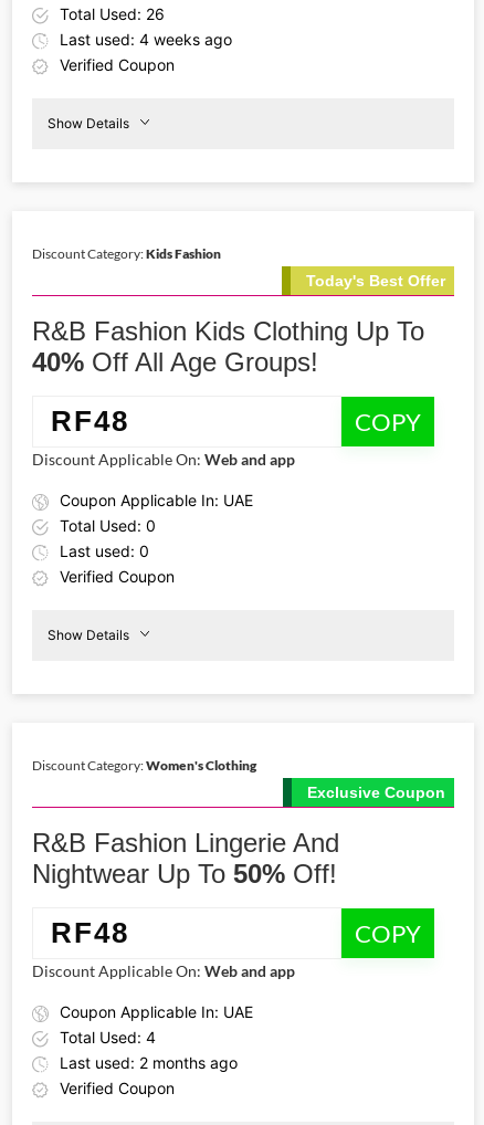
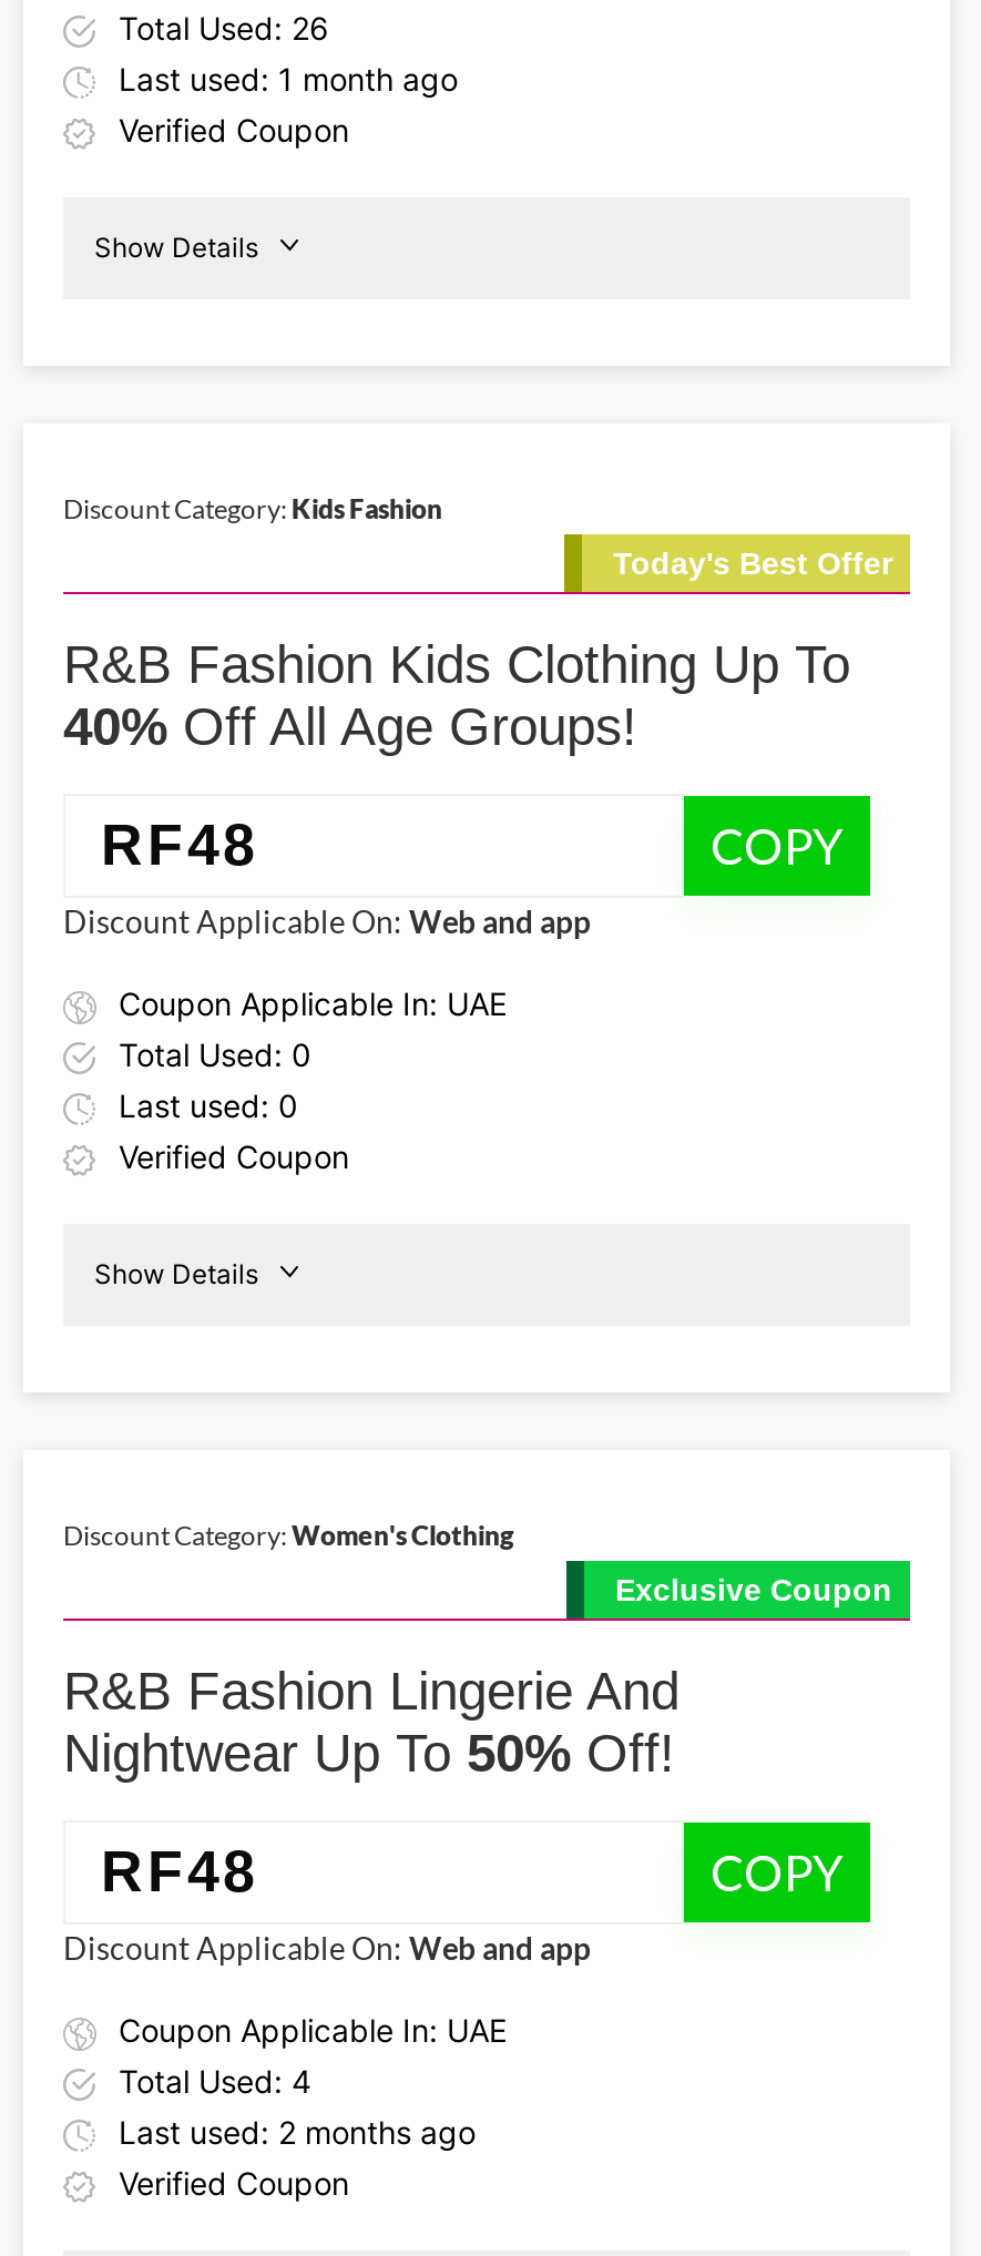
- Last used: 4 weeks ago
+ Last used: 1 month ago
